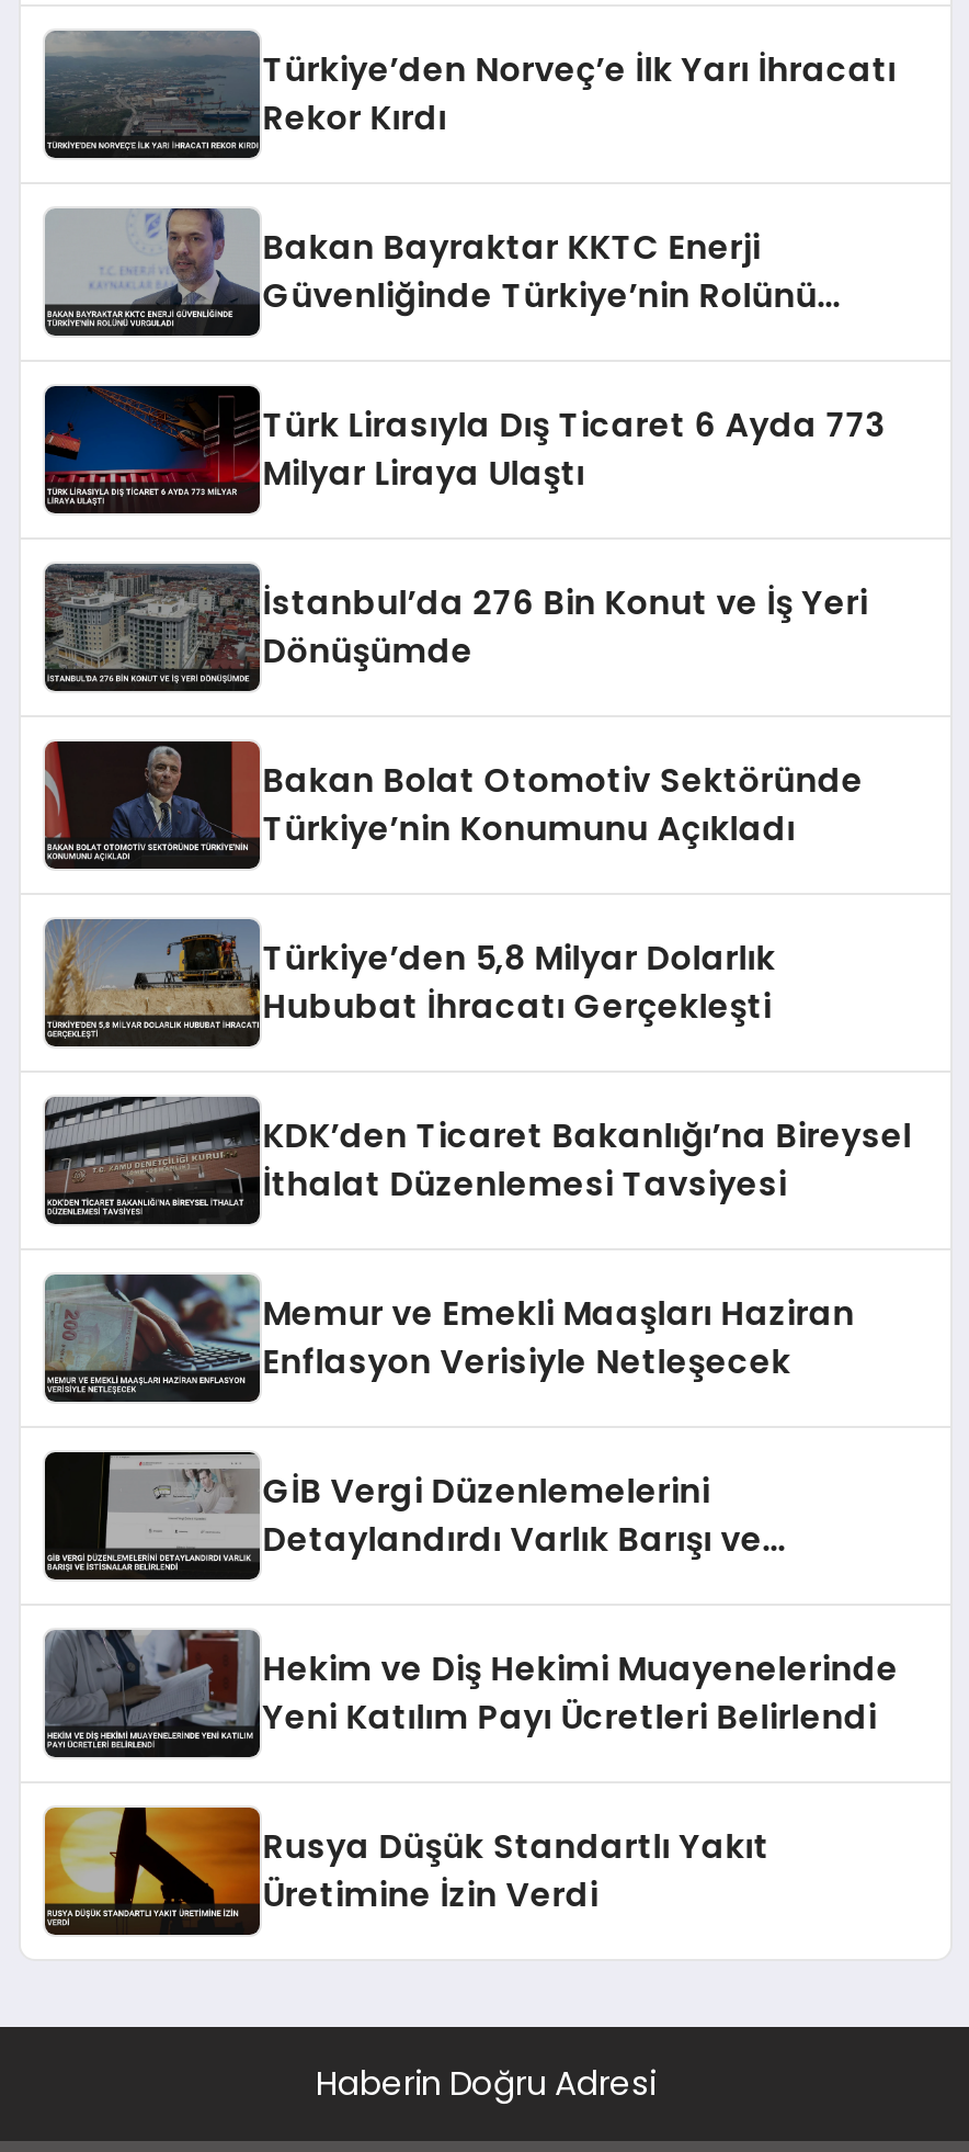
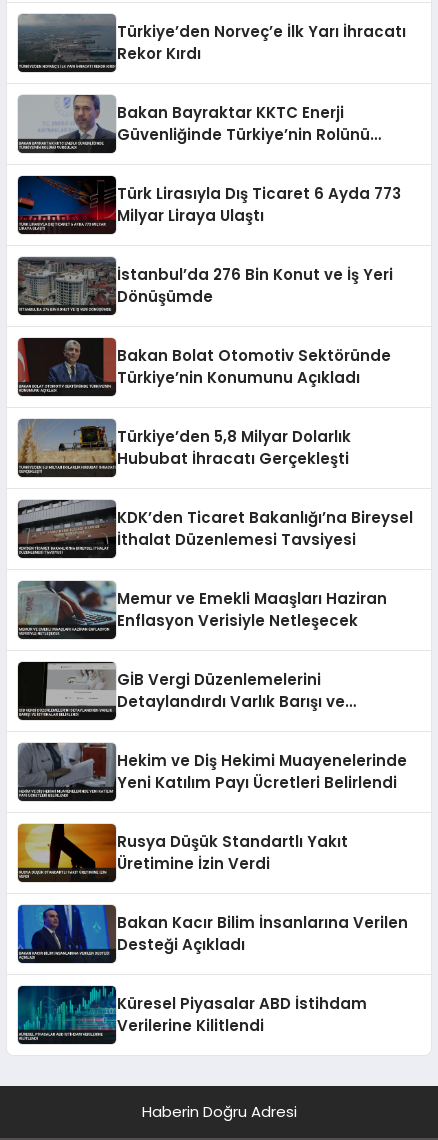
+ [image]
+ Bakan Kacır Bilim İnsanlarına Verilen
+ Desteği Açıkladı
+ Küresel Piyasalar ABD İstihdam
+ Verilerine Kilitlendi

+ [image]
